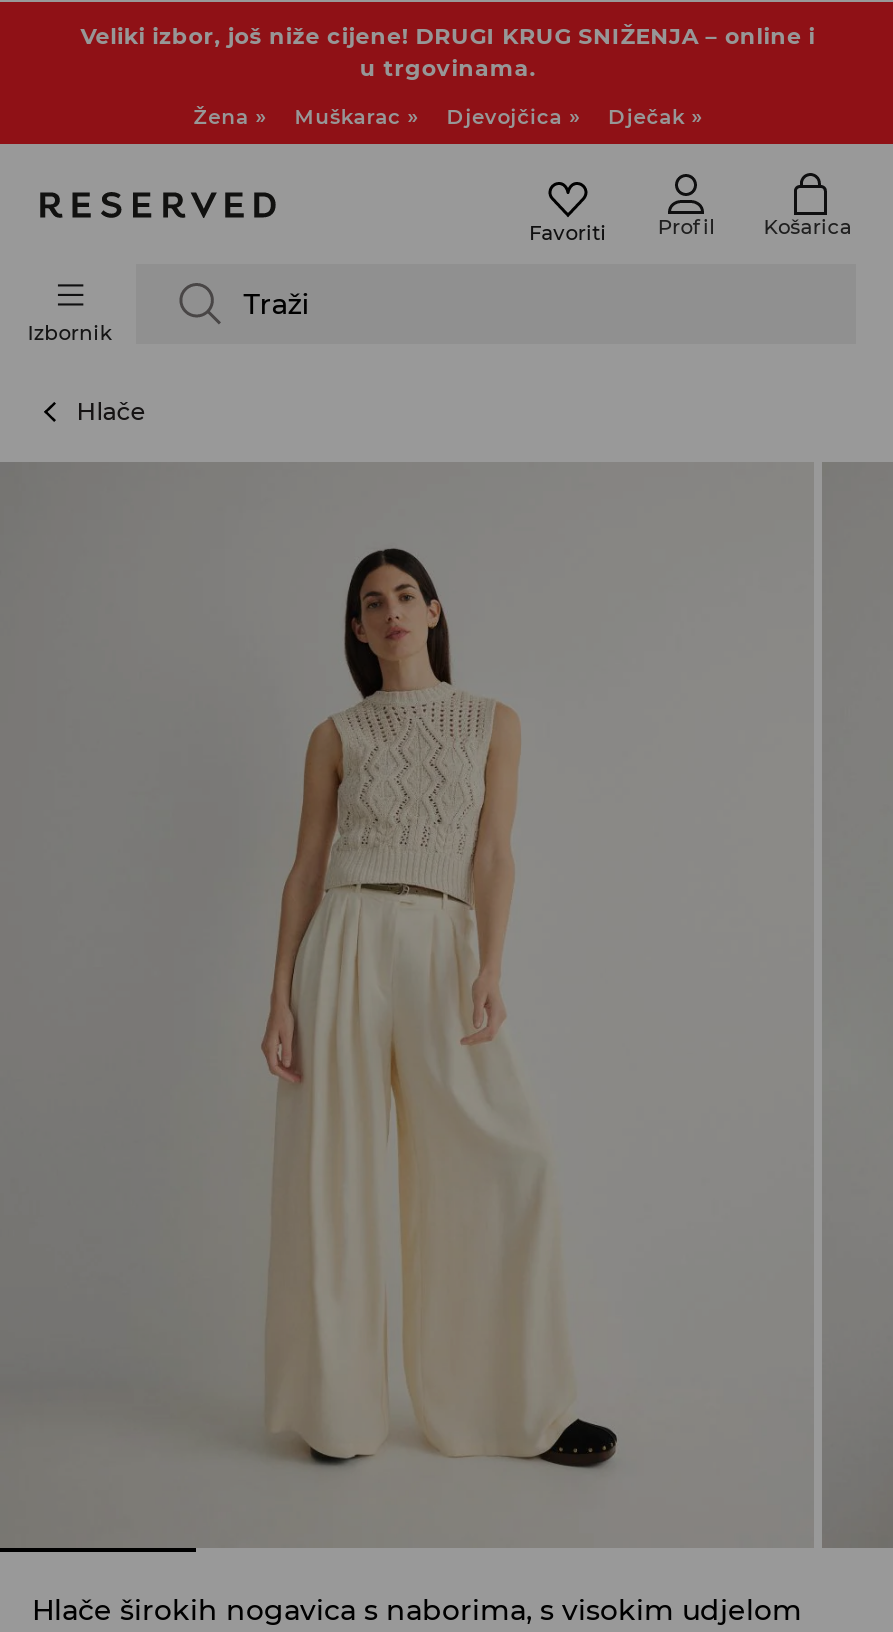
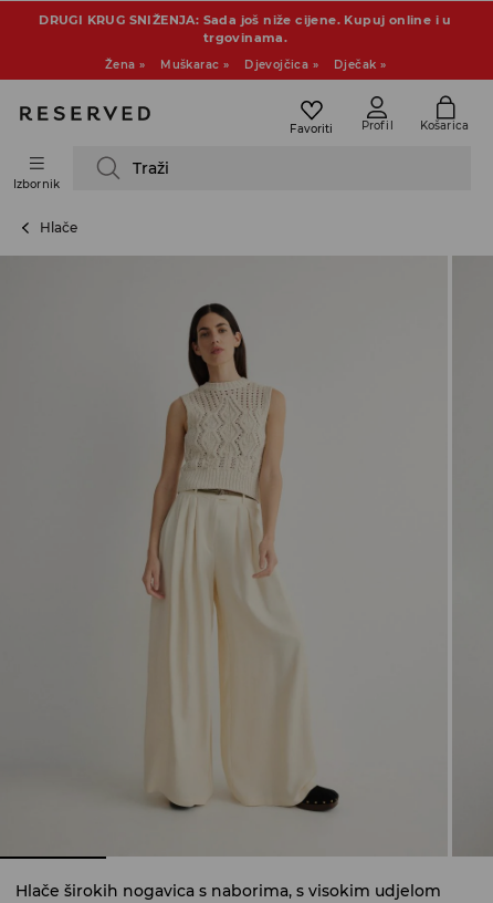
- Veliki izbor, još niže cijene! DRUGI KRUG SNIŽENJA – online i
- u trgovinama.
+ DRUGI KRUG SNIŽENJA: Sada još niže cijene. Kupuj online i u
+ trgovinama.
